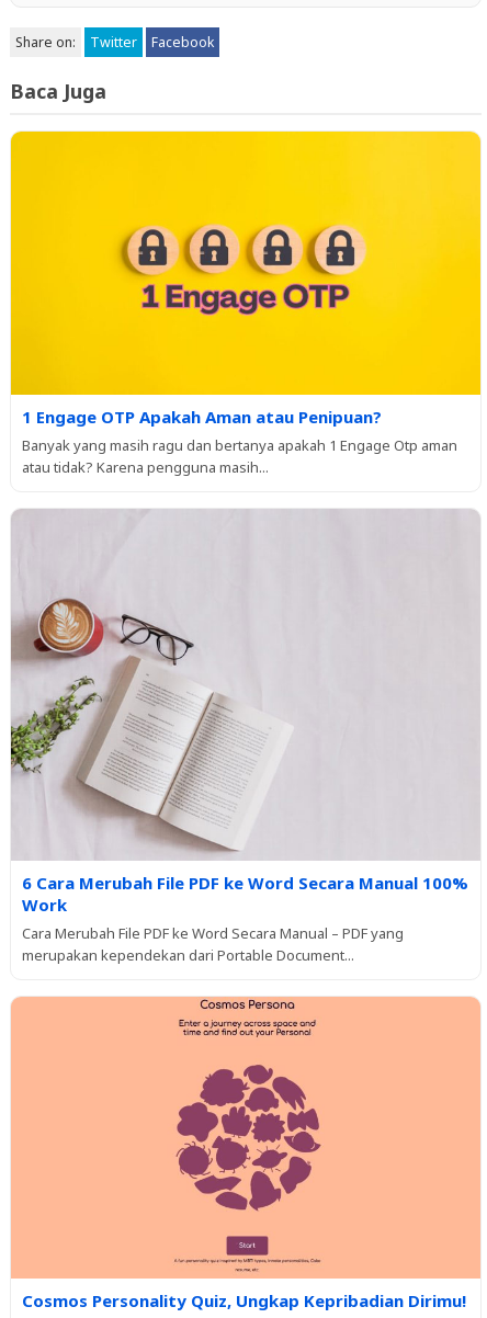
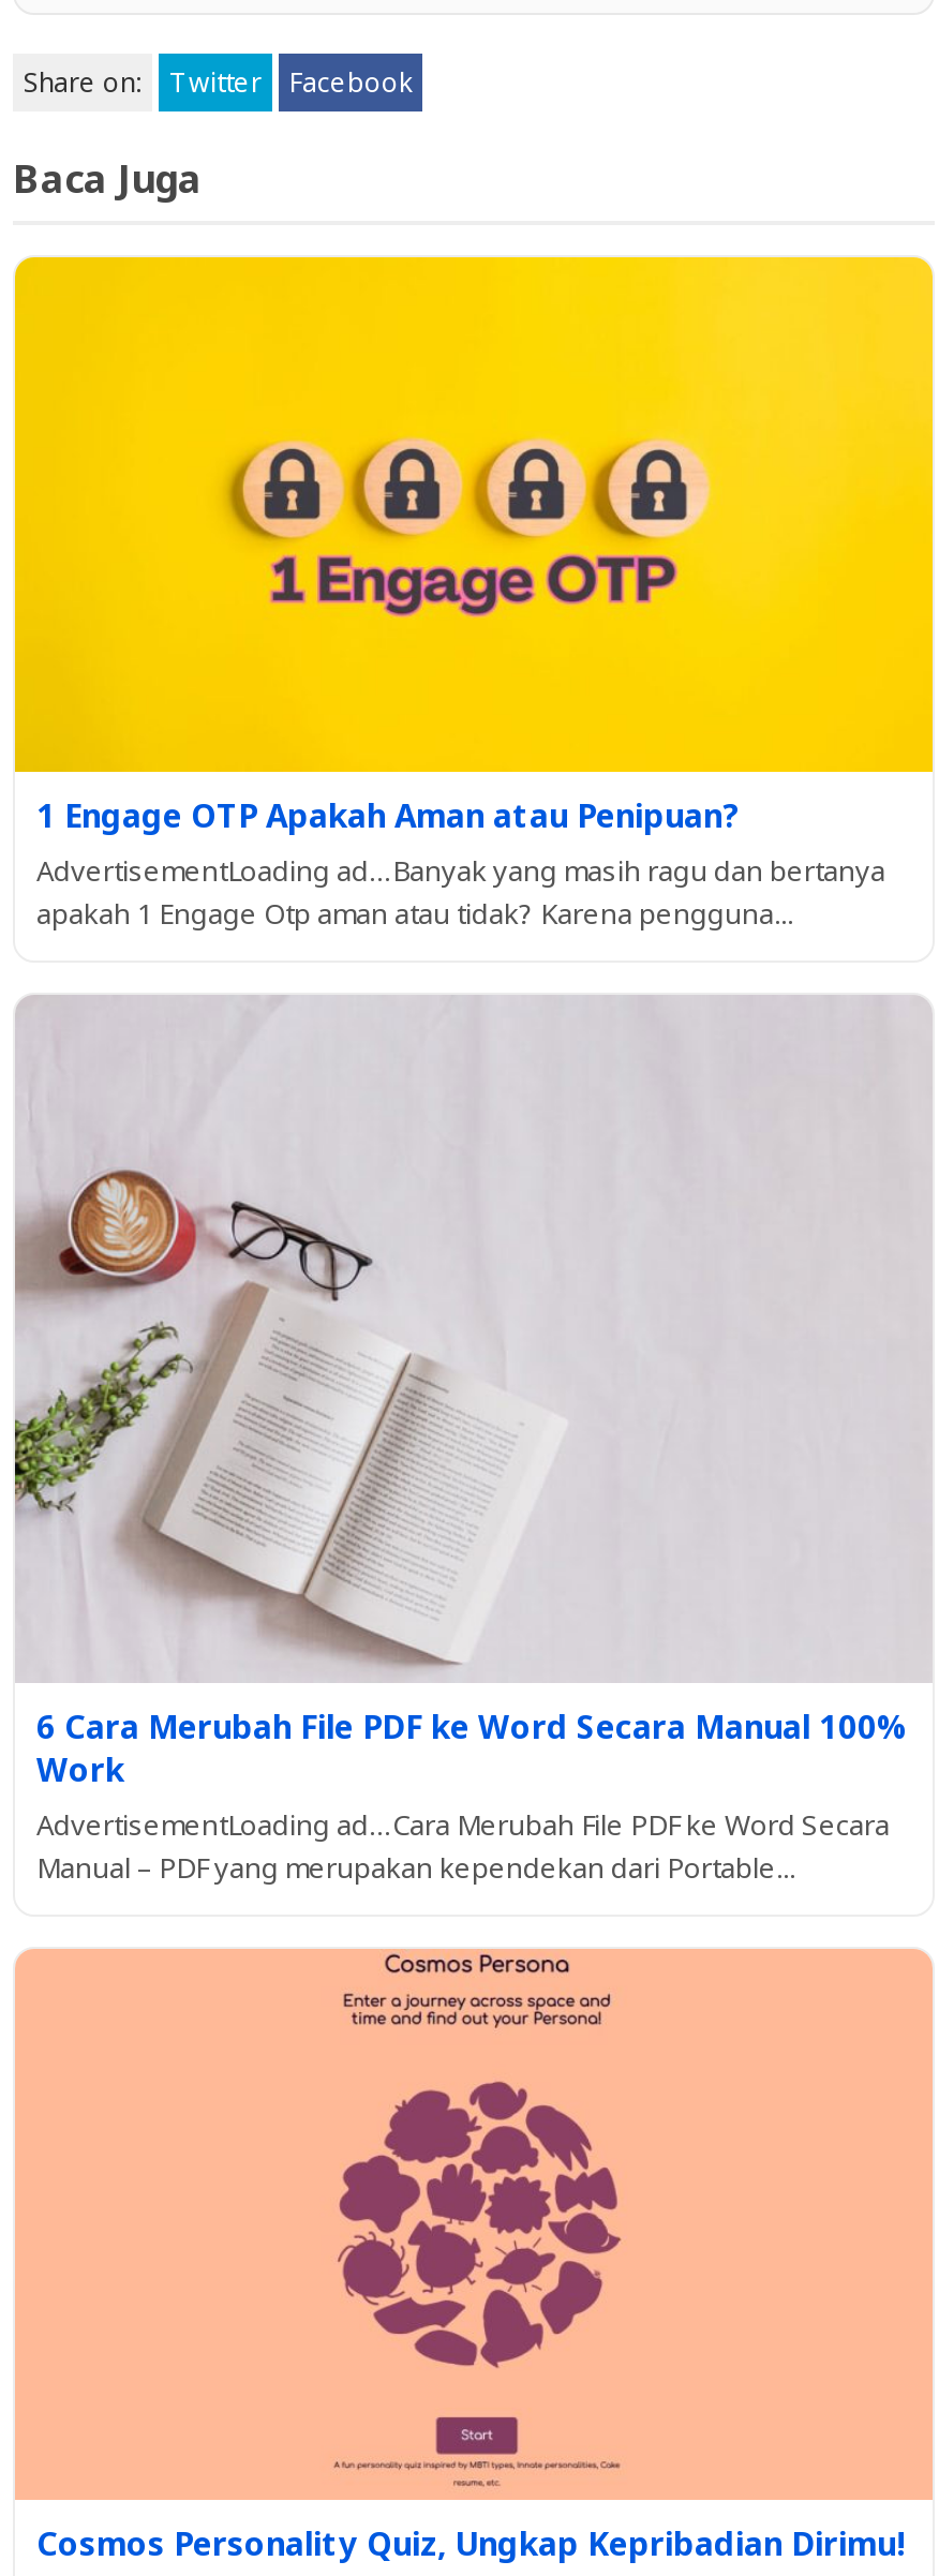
- Banyak yang masih ragu dan bertanya apakah 1 Engage Otp aman
- atau tidak? Karena pengguna masih...
+ AdvertisementLoading ad…Banyak yang masih ragu dan bertanya
+ apakah 1 Engage Otp aman atau tidak? Karena pengguna...

- Cara Merubah File PDF ke Word Secara Manual – PDF yang
- merupakan kependekan dari Portable Document...
+ AdvertisementLoading ad…Cara Merubah File PDF ke Word Secara
+ Manual – PDF yang merupakan kependekan dari Portable...
